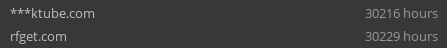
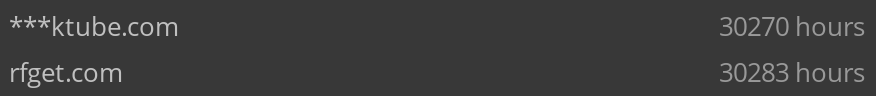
- 30216 hours
+ 30270 hours

- 30229 hours
+ 30283 hours
